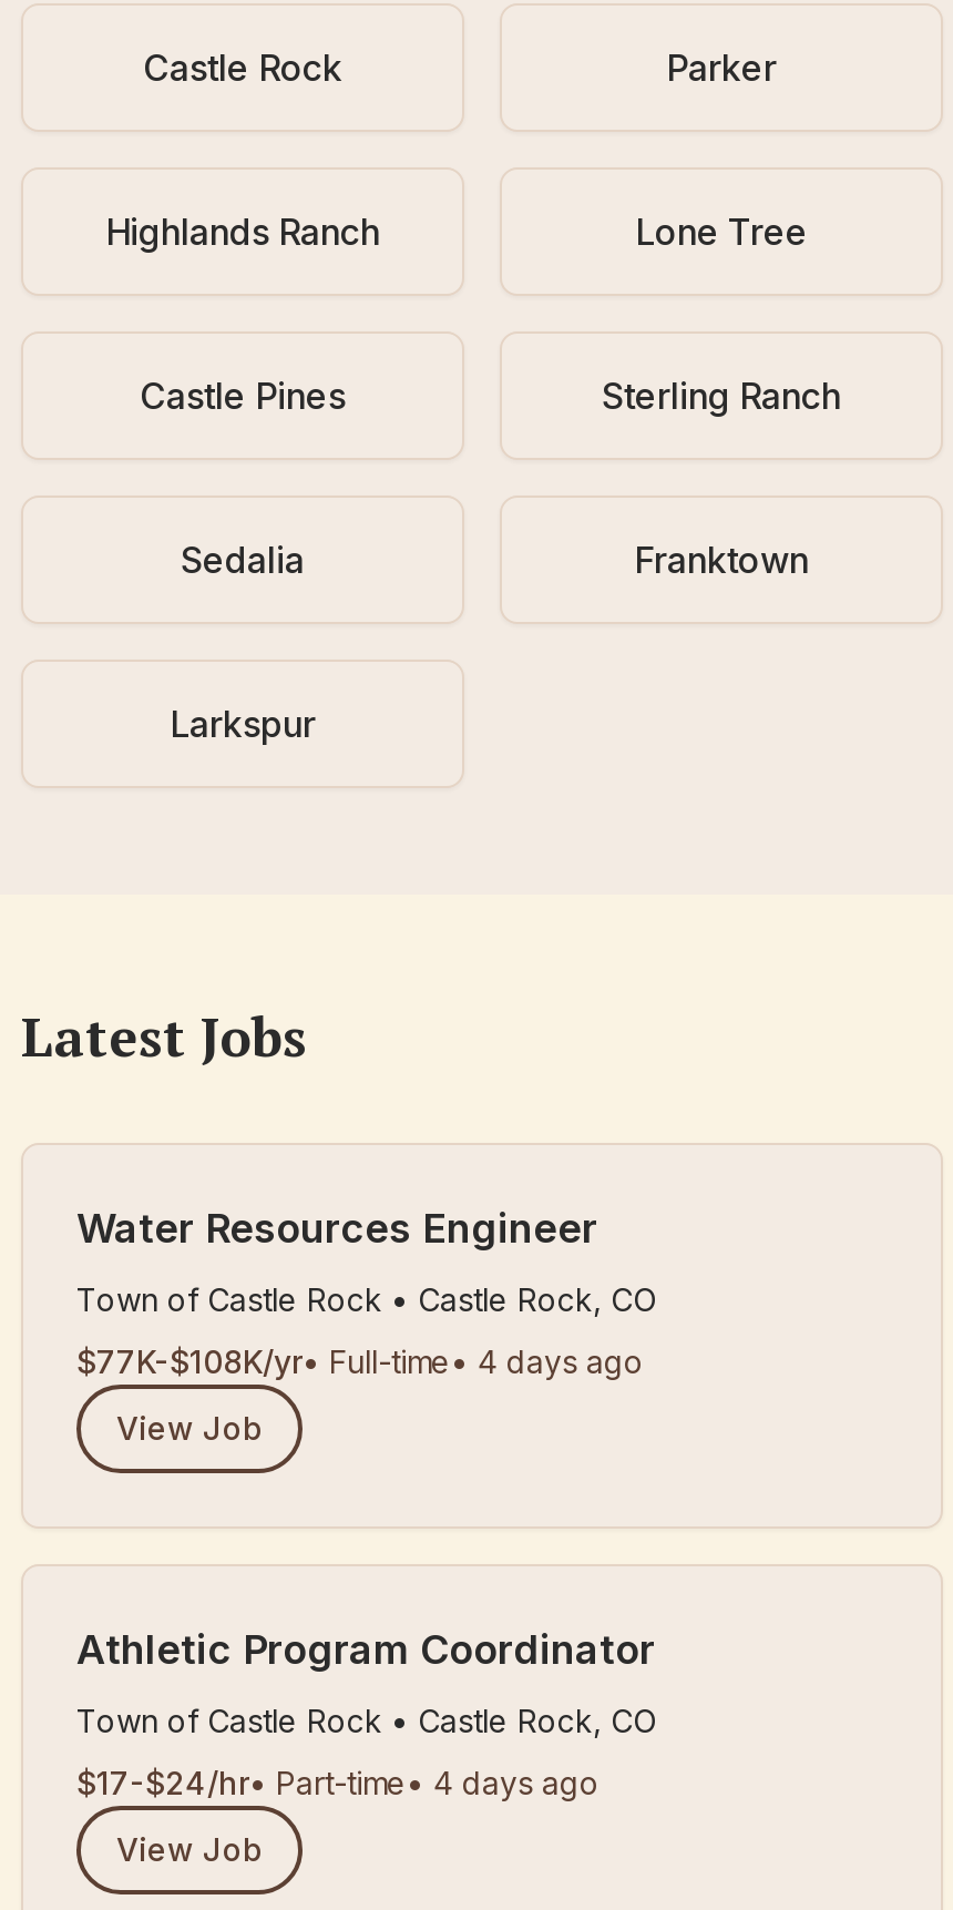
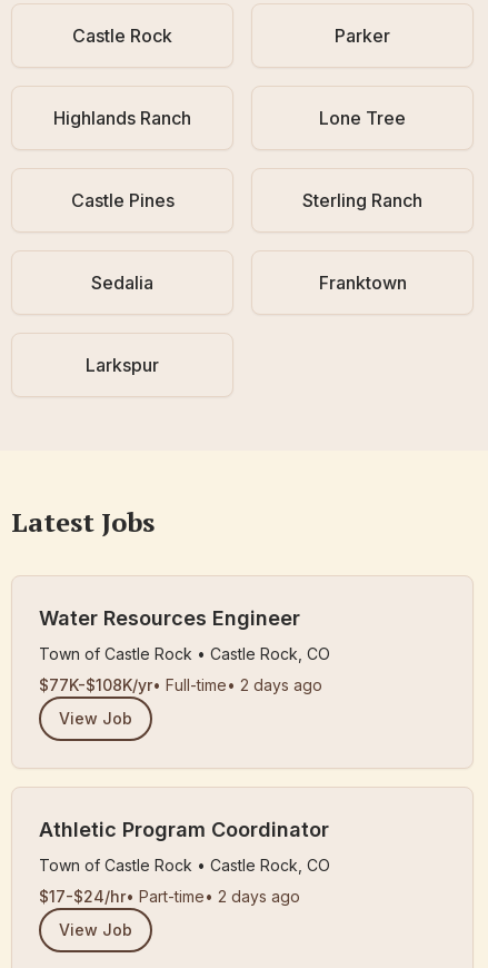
- $77K-$108K/yr• Full-time • 4 days ago
+ $77K-$108K/yr• Full-time • 2 days ago

- $17-$24/hr• Part-time • 4 days ago
+ $17-$24/hr• Part-time • 2 days ago
